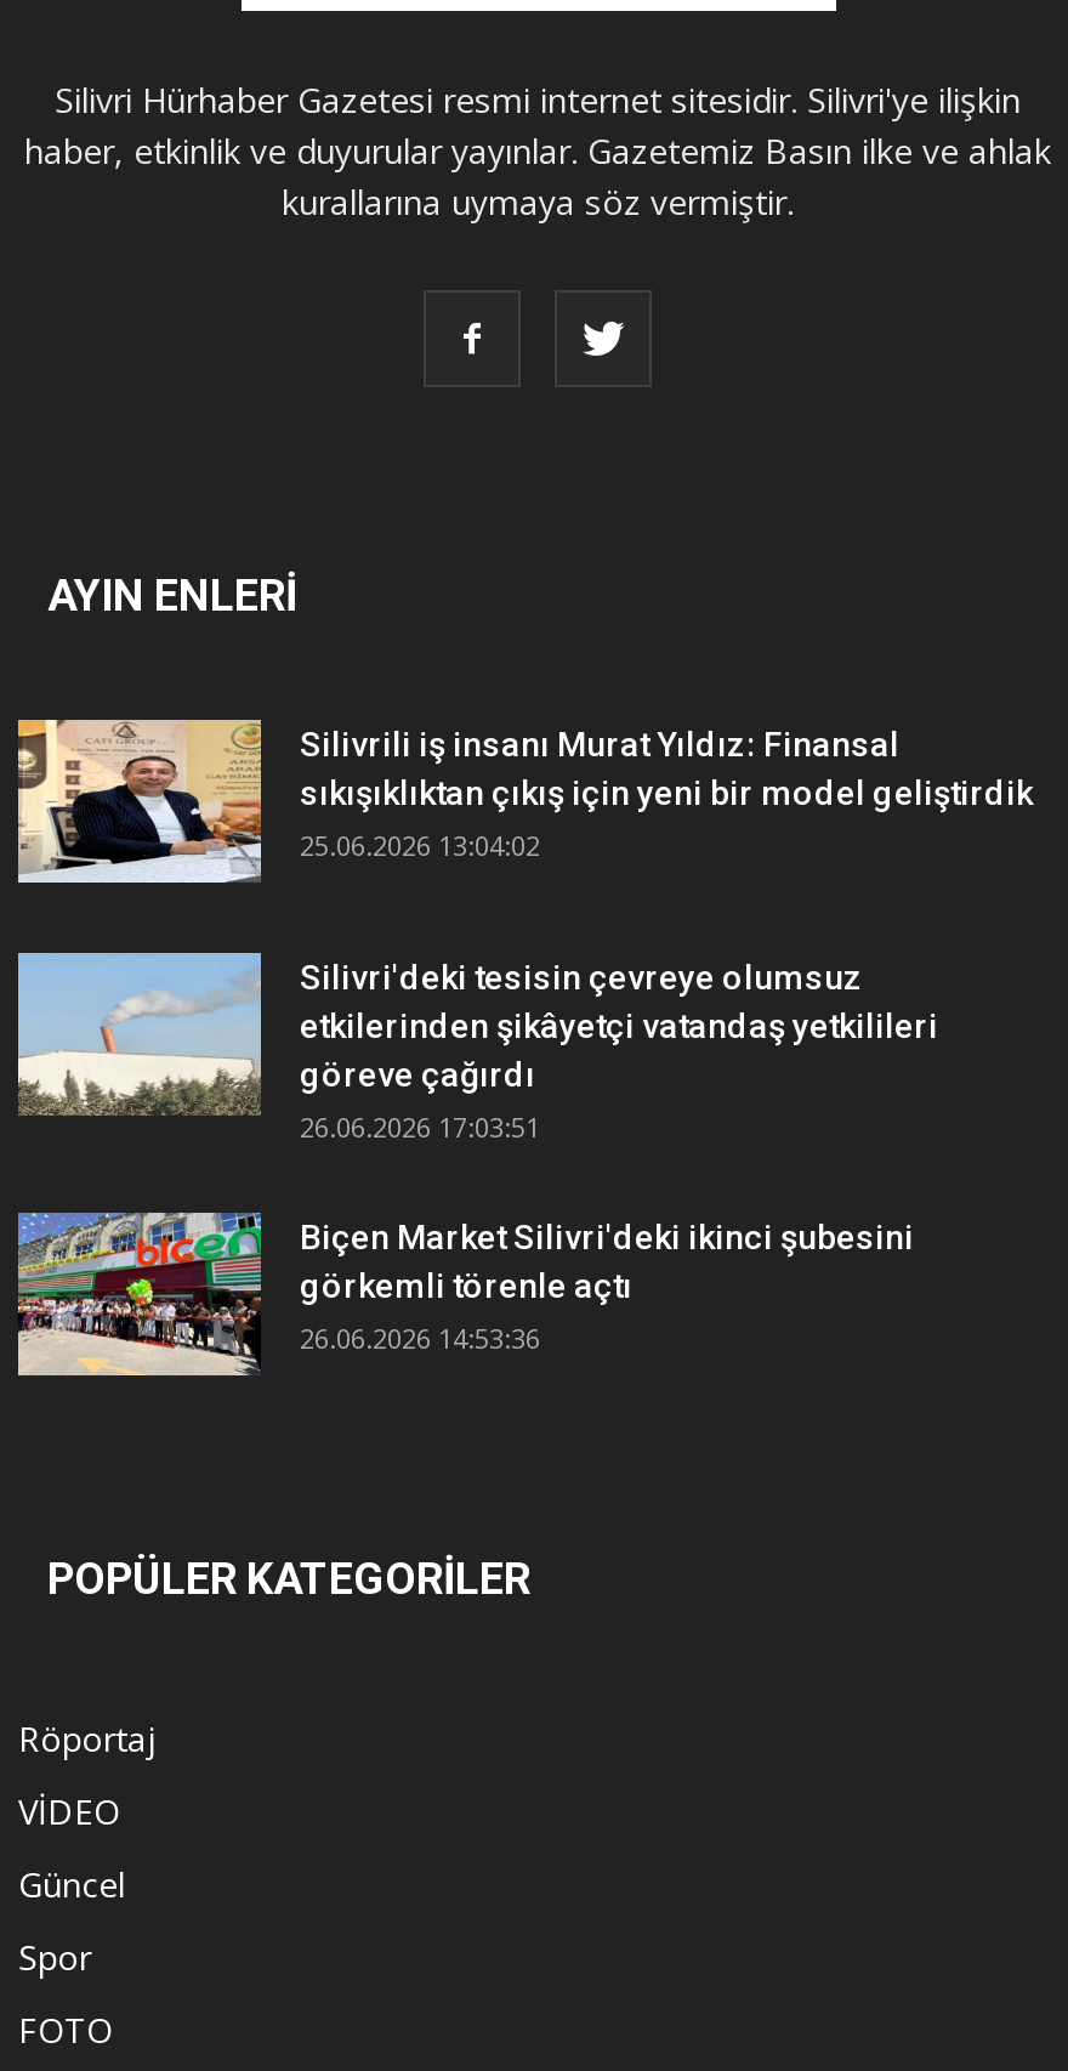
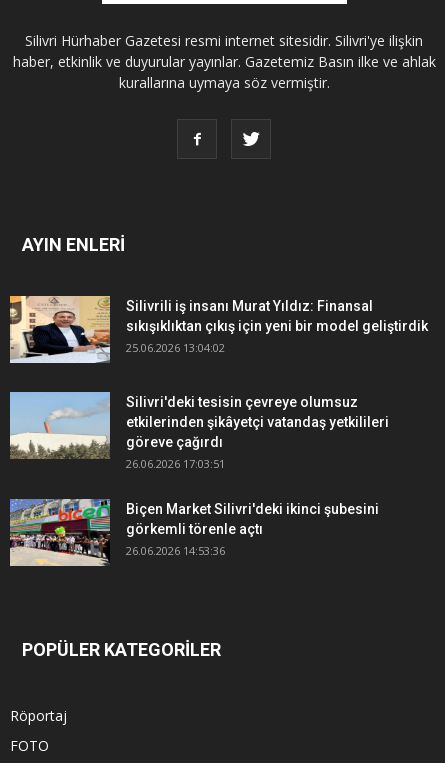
- VİDEO
- Güncel
- Spor
